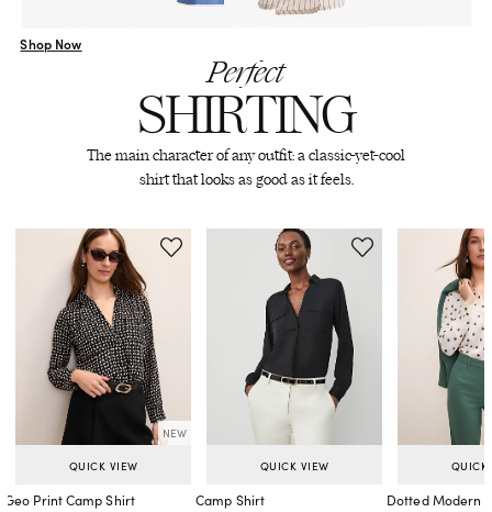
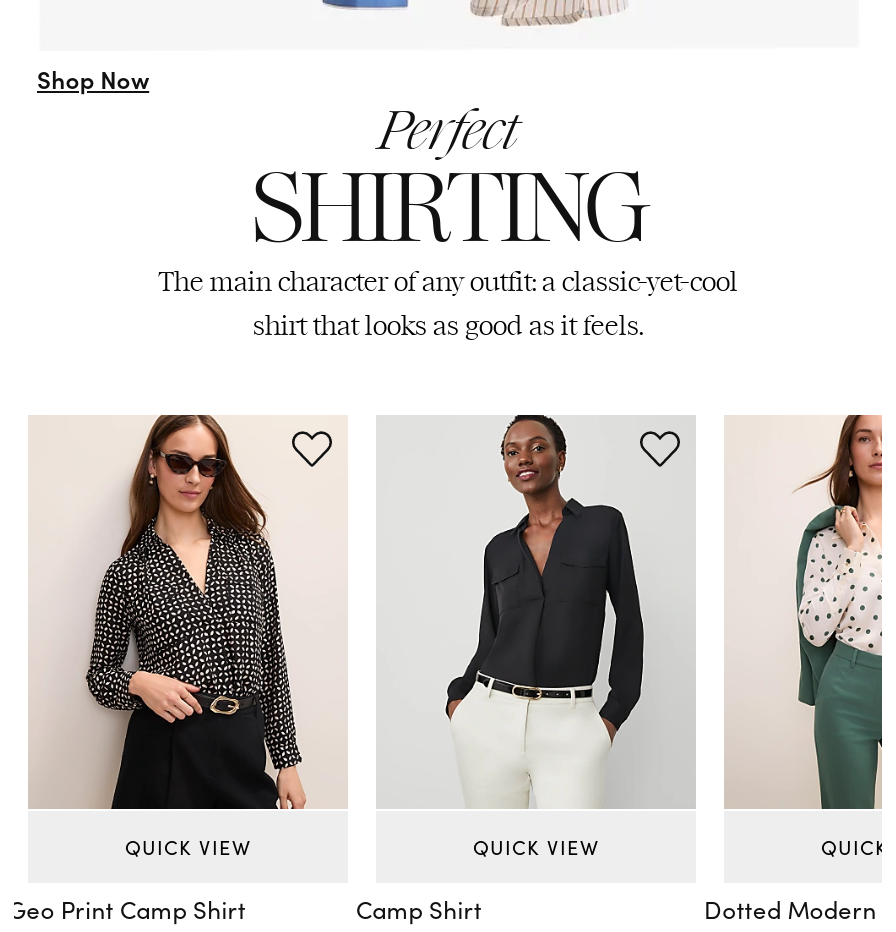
- NEW
